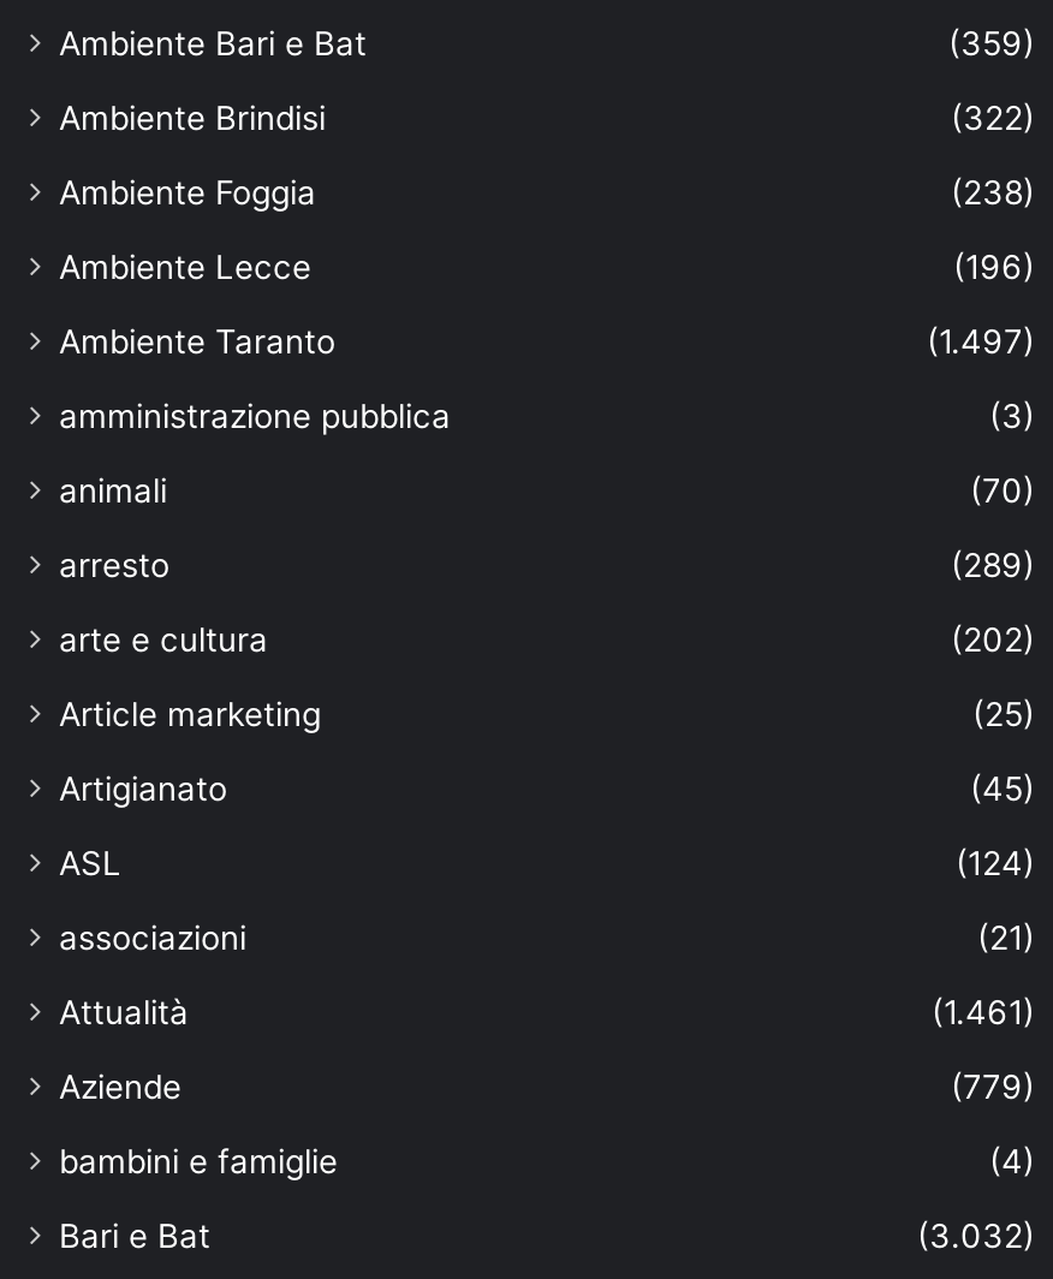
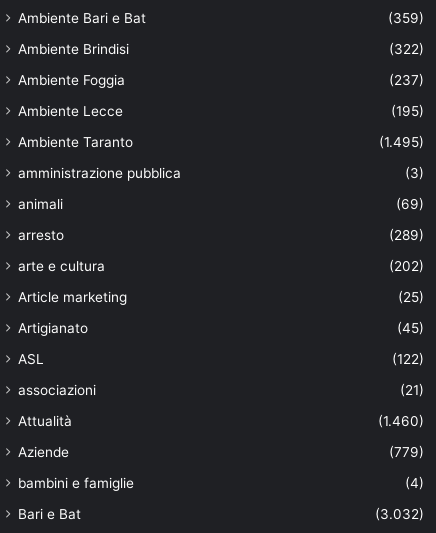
- (238)
+ (237)

- (196)
+ (195)

- (1.497)
+ (1.495)

- (70)
+ (69)

- (124)
+ (122)

- (1.461)
+ (1.460)
